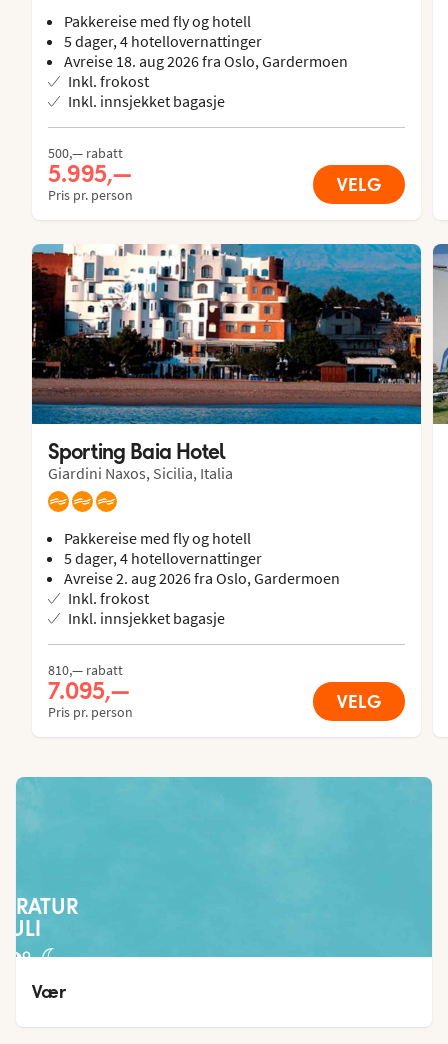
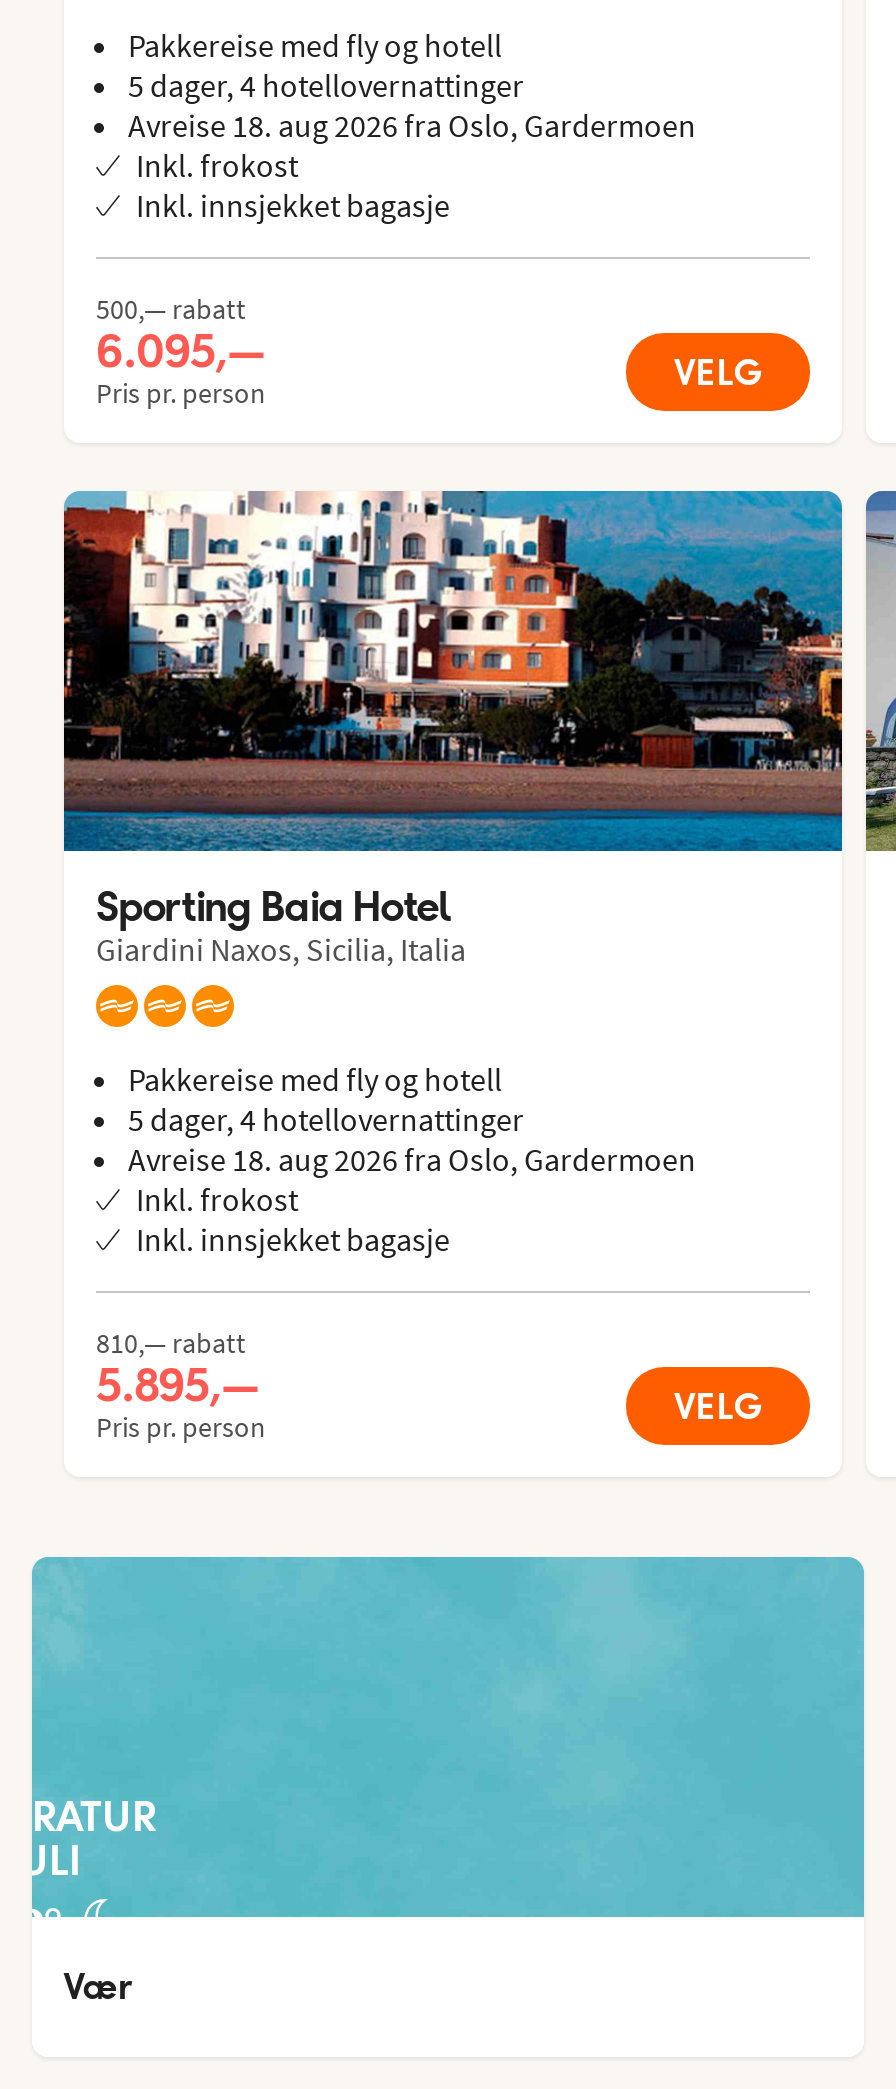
- 5.995,—
+ 6.095,—

- Avreise 2. aug 2026 fra Oslo, Gardermoen
+ Avreise 18. aug 2026 fra Oslo, Gardermoen

- 7.095,—
+ 5.895,—
